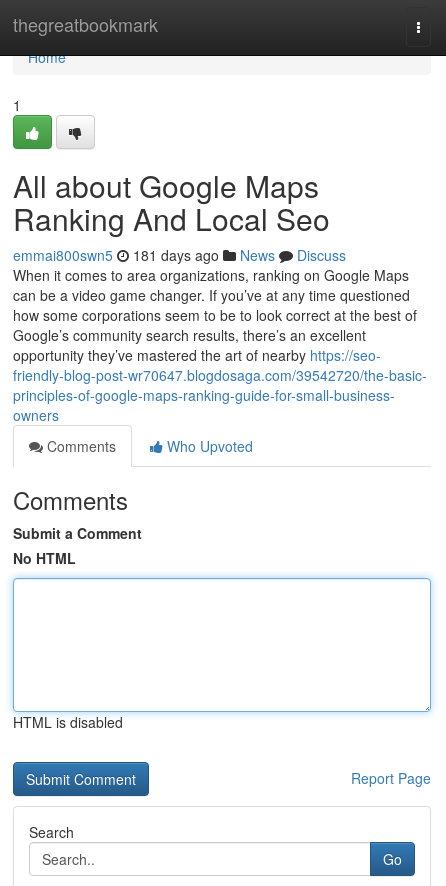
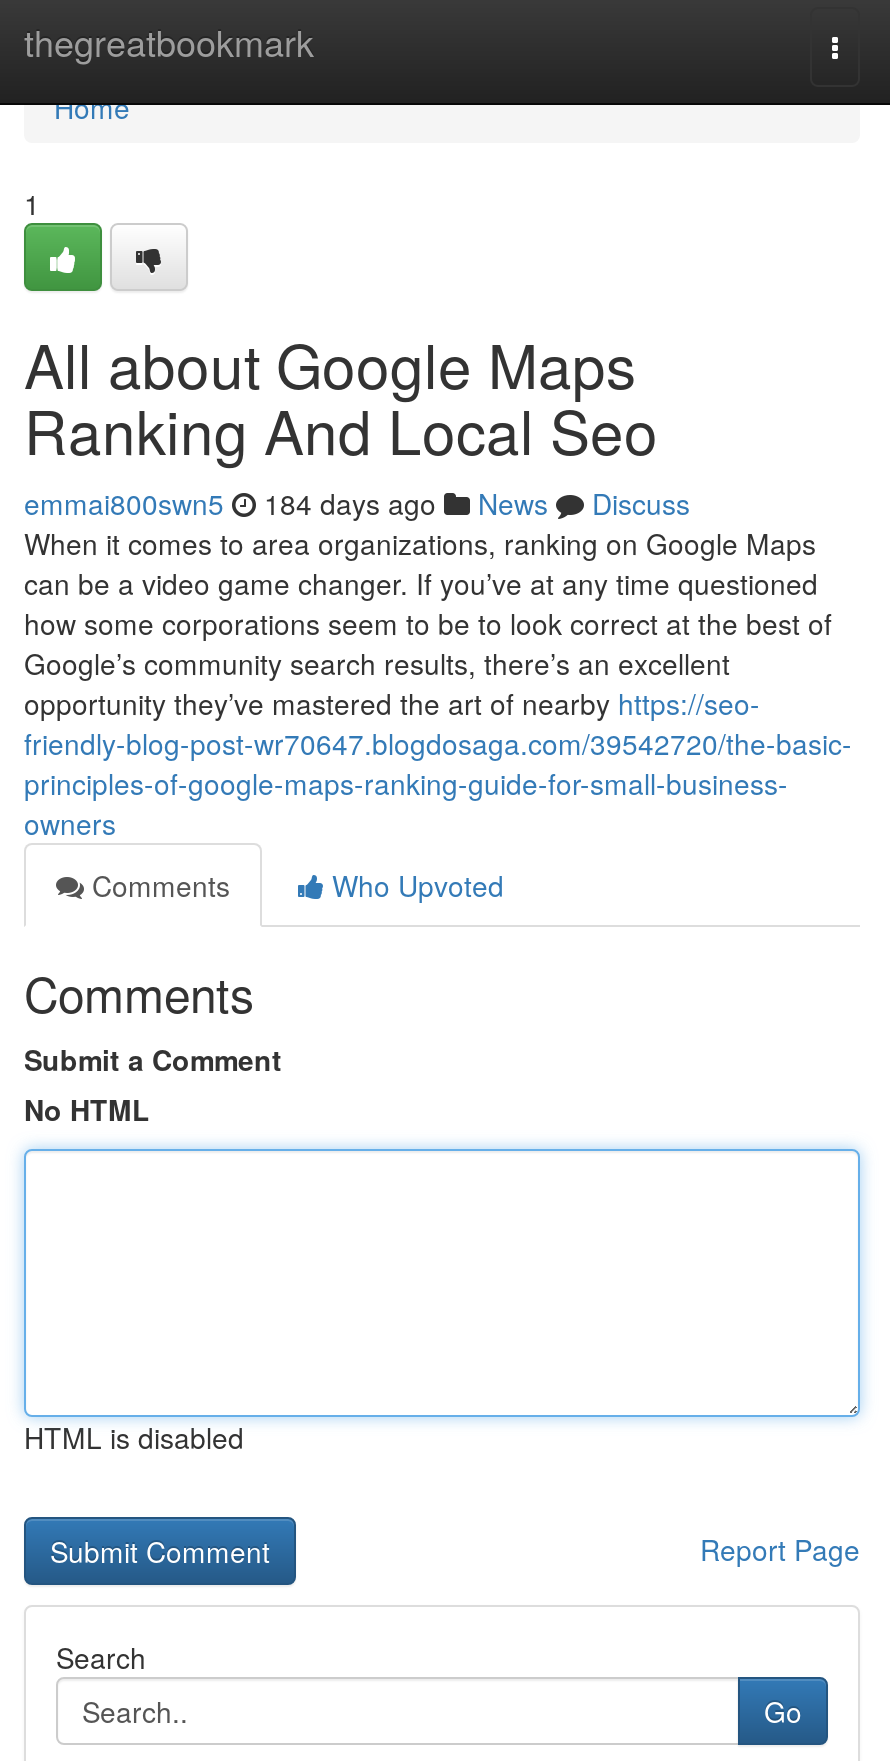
- emmai800swn5 181 days ago News Discuss
+ emmai800swn5 184 days ago News Discuss
